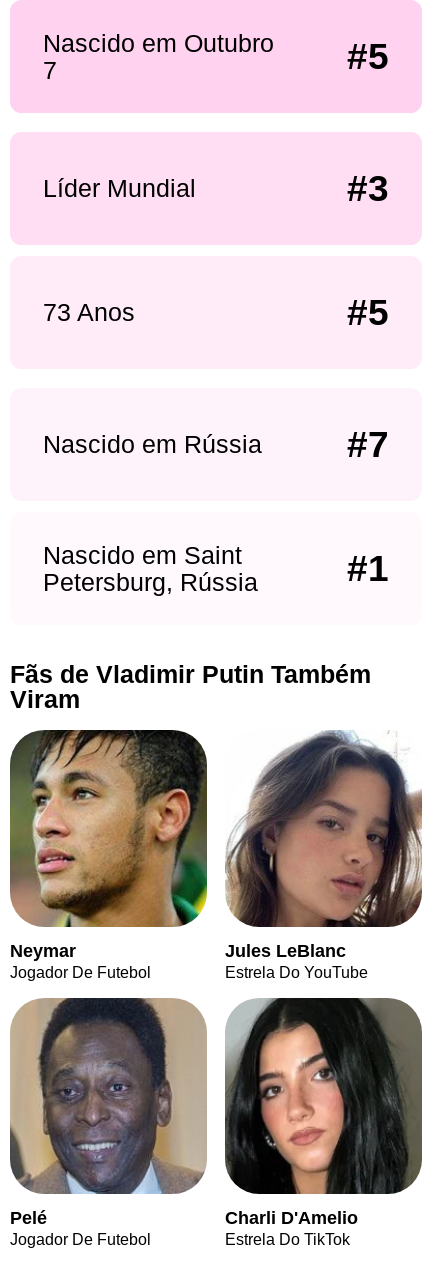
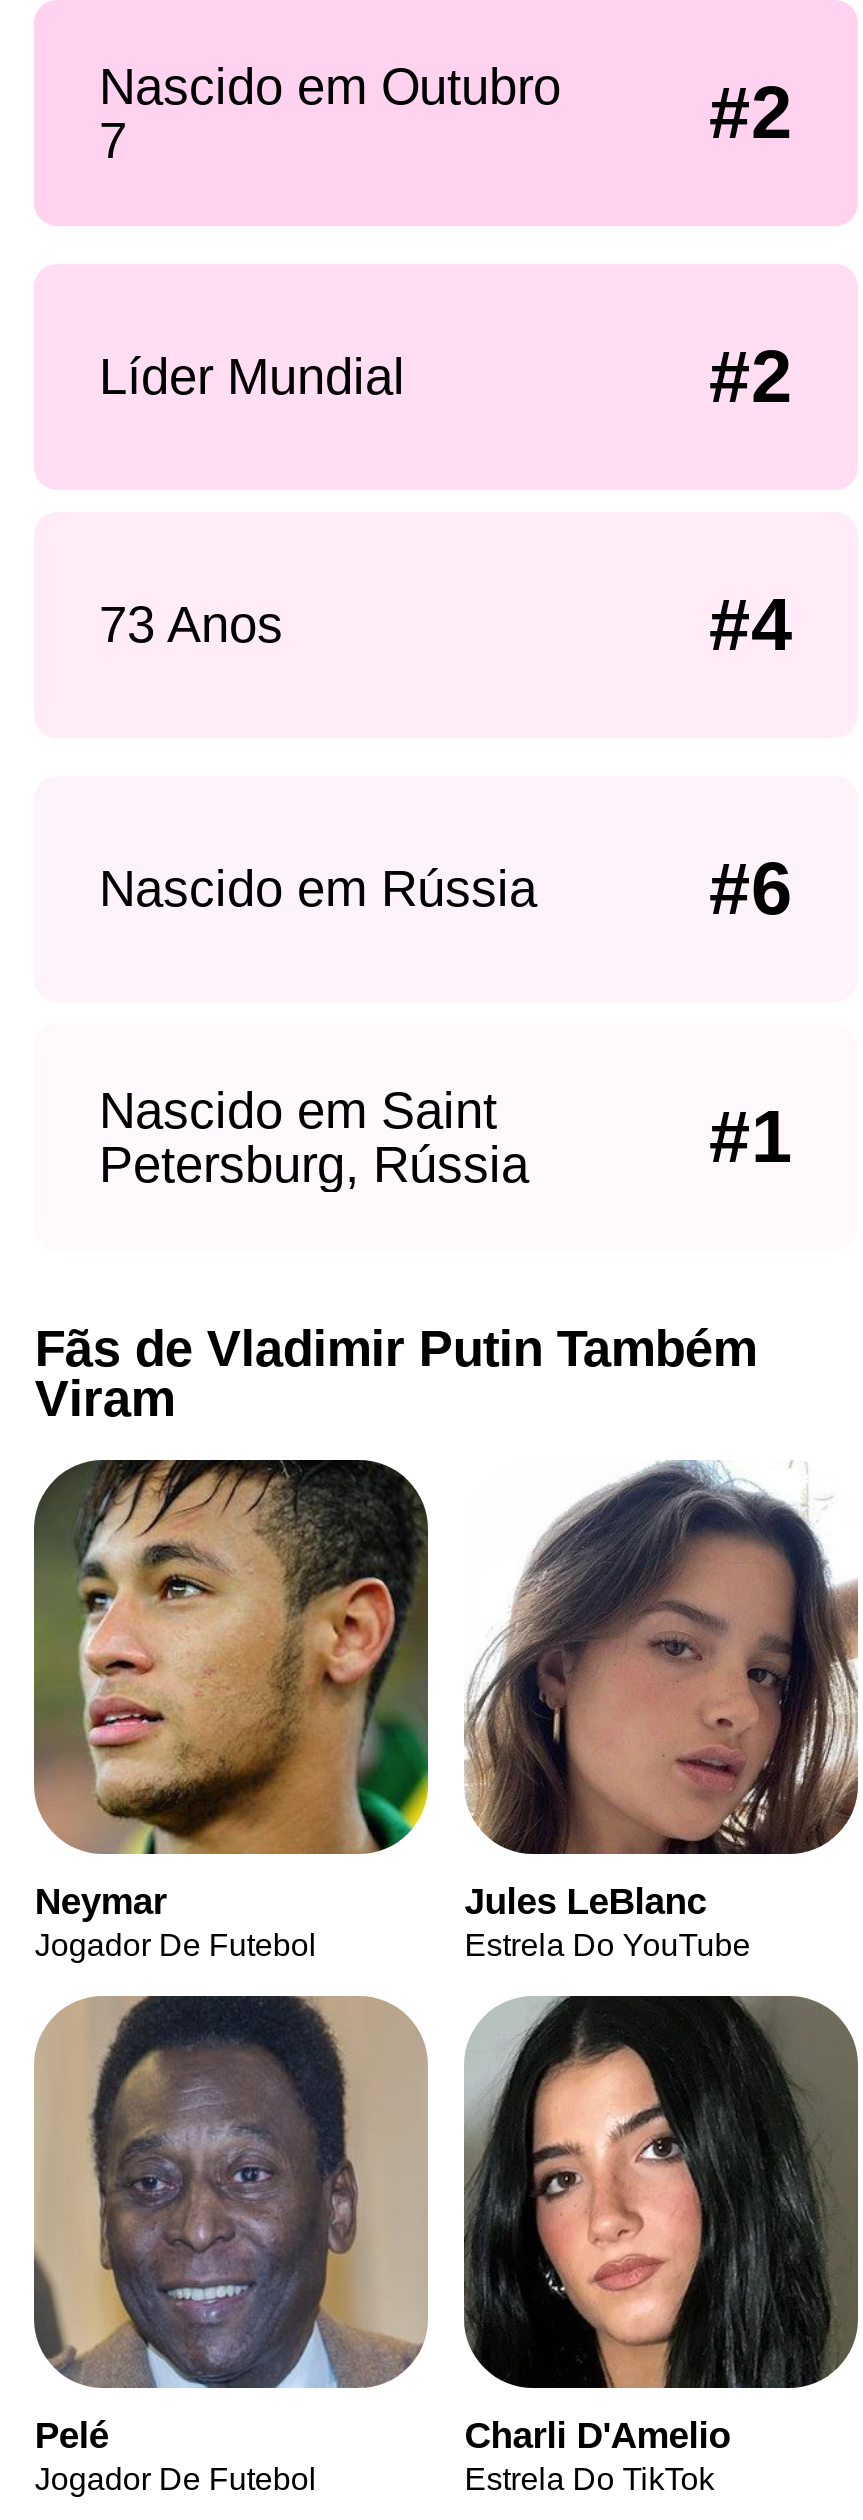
- #5
+ #2

- #3
+ #2

- #5
+ #4

- #7
+ #6
